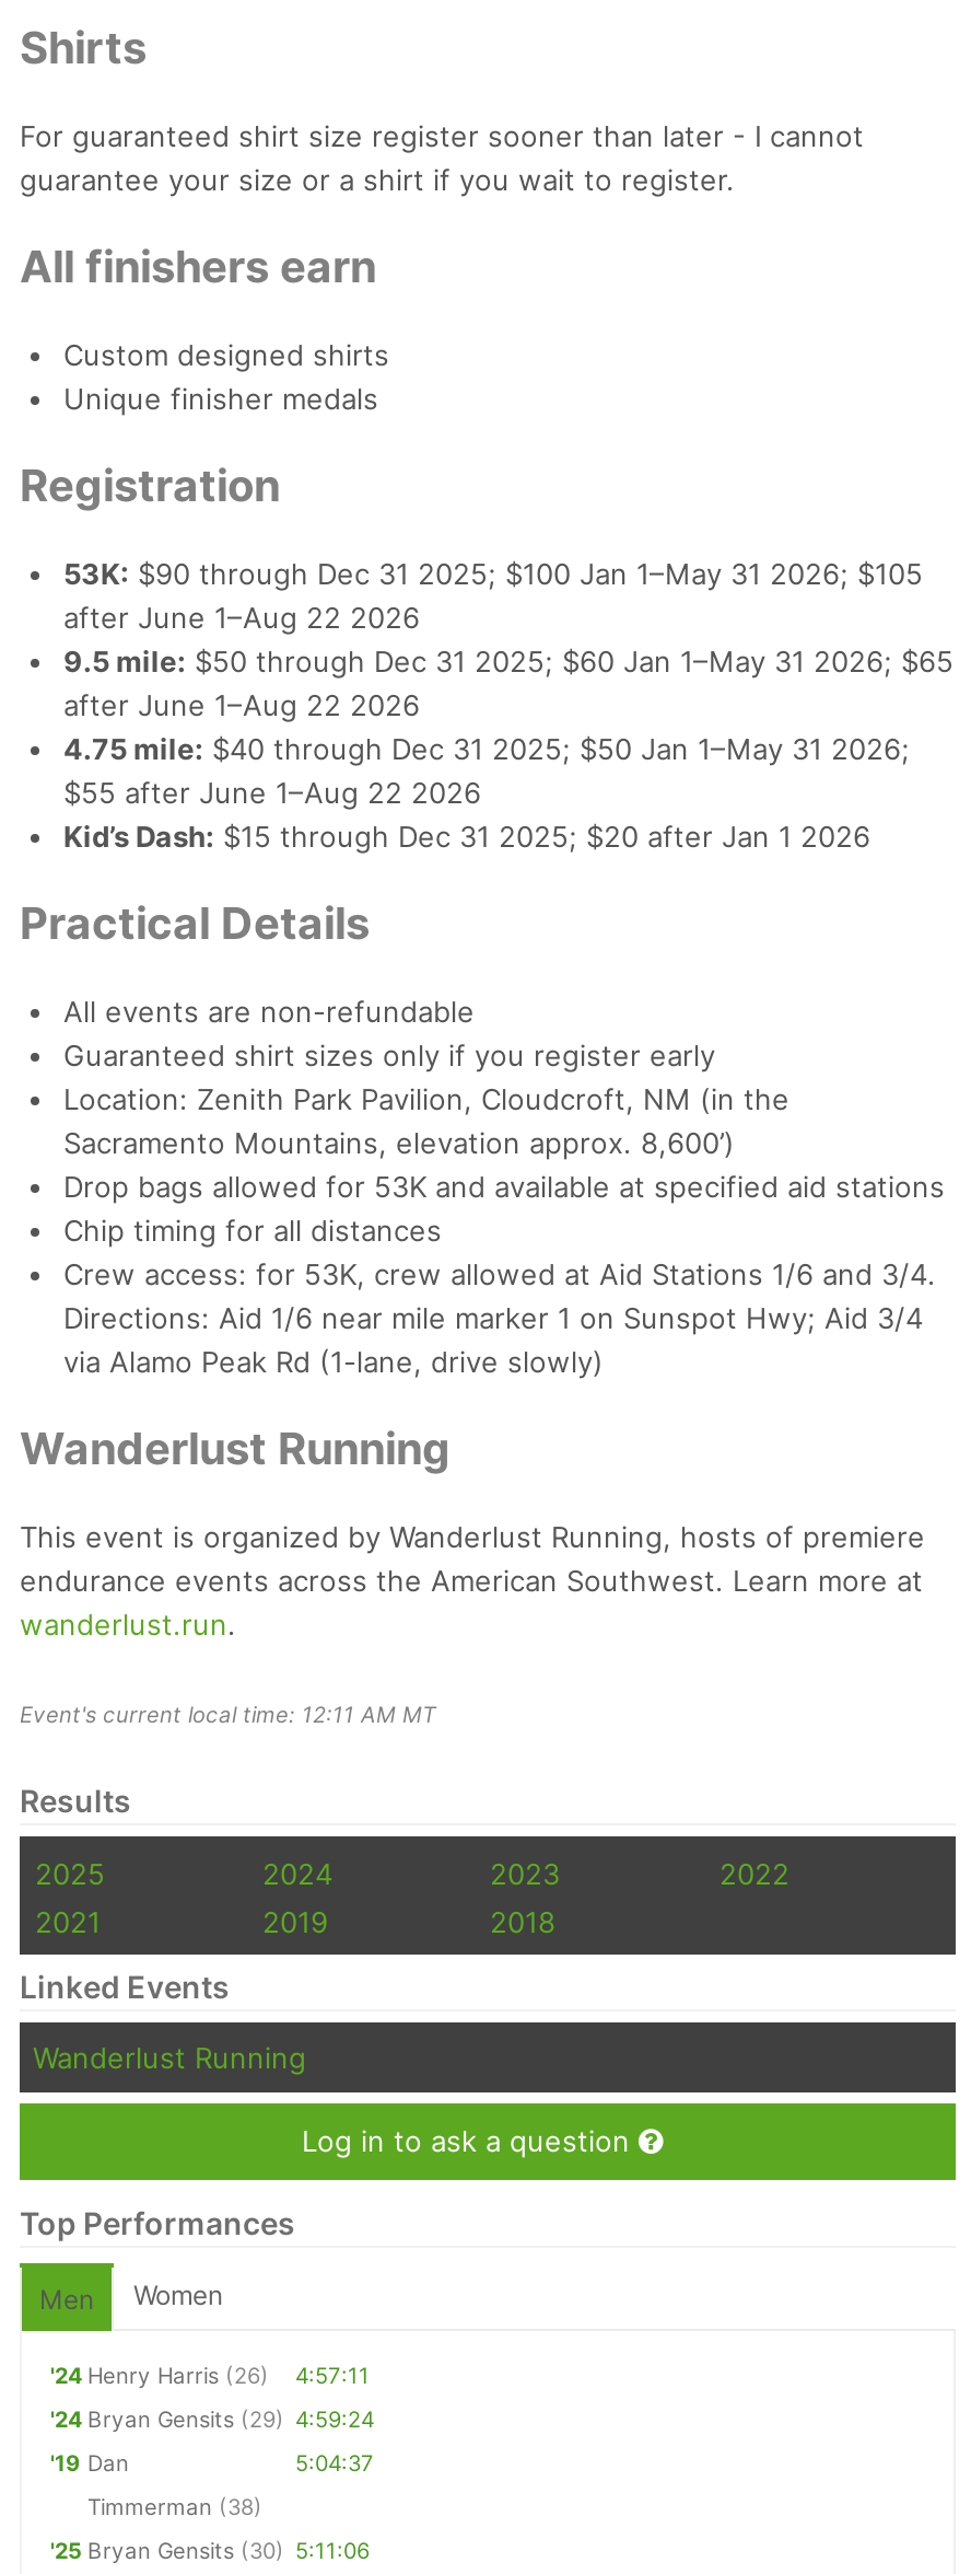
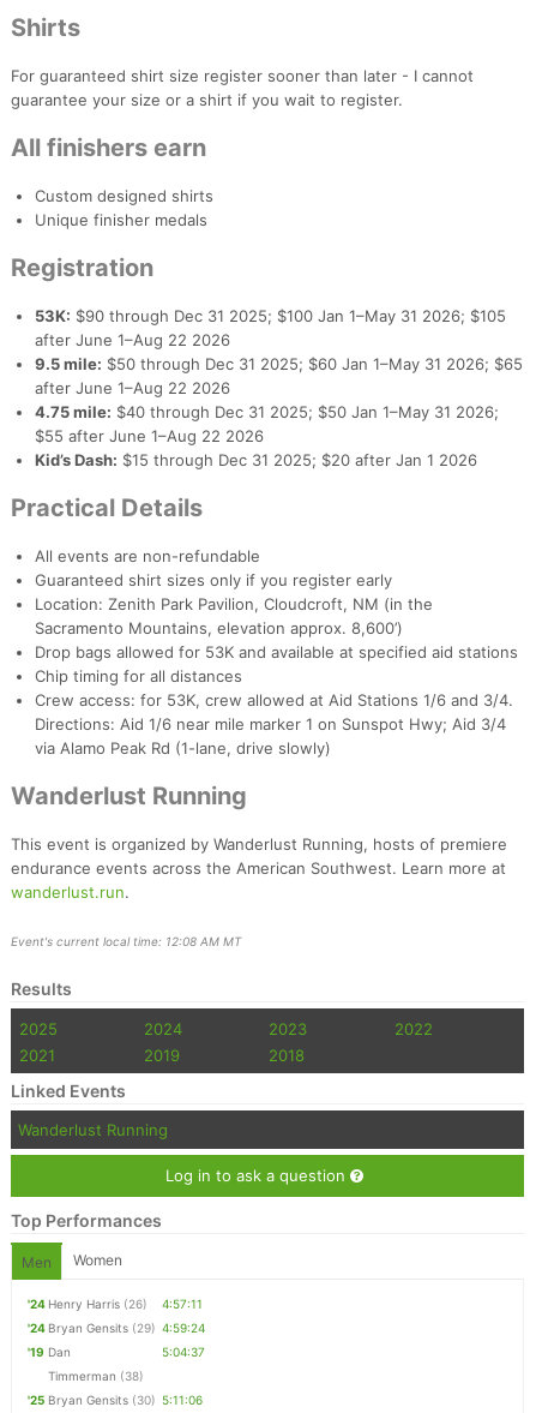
- Event's current local time: 12:11 AM MT
+ Event's current local time: 12:08 AM MT
